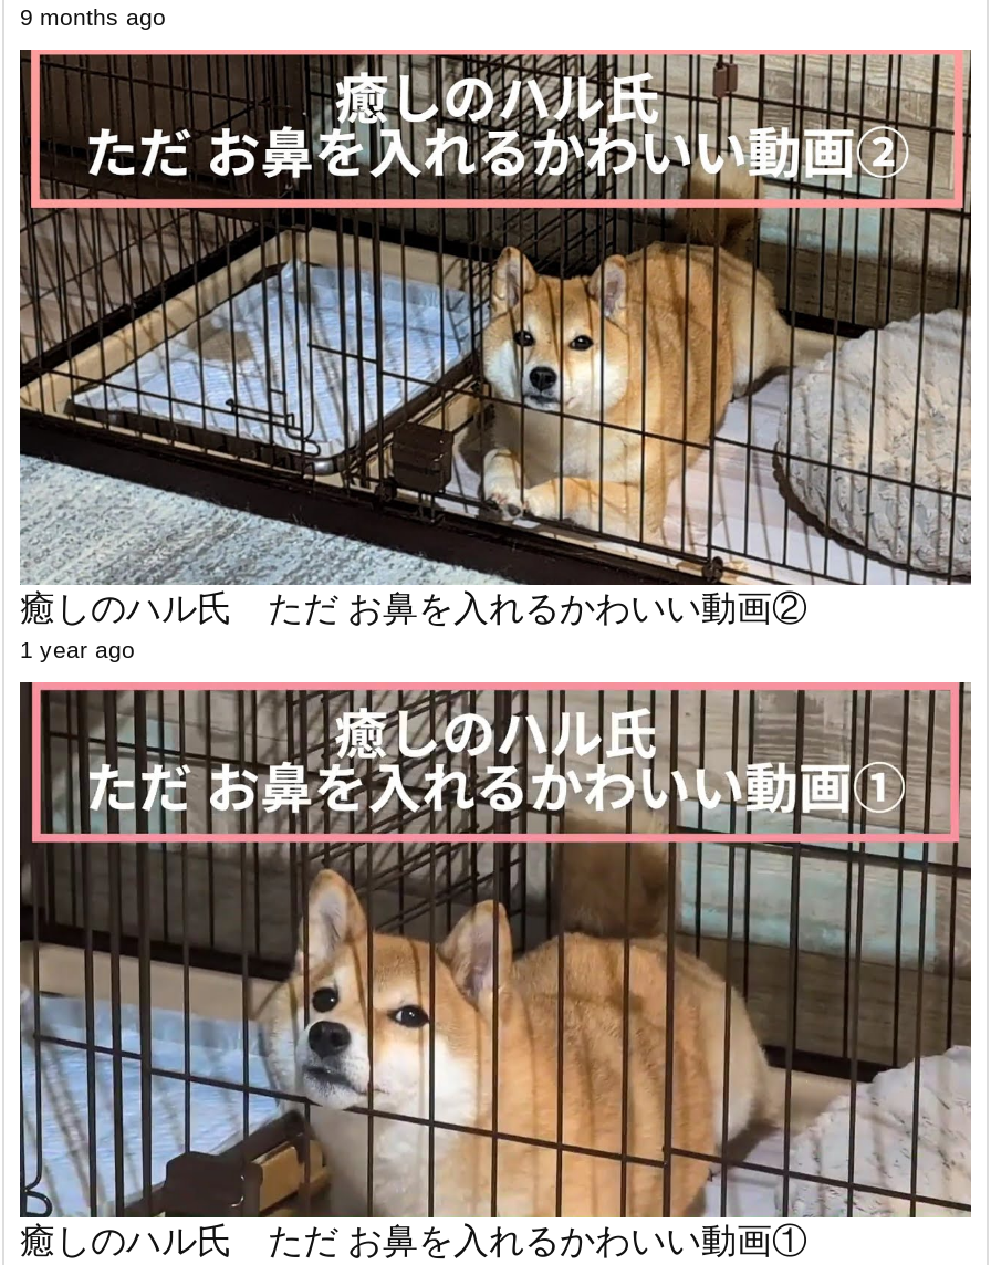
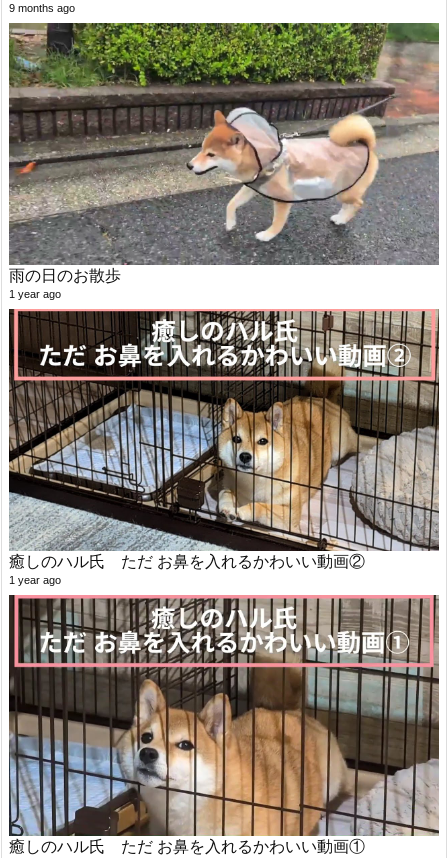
+ [image]
+ 雨の日のお散歩
+ 1 year ago
